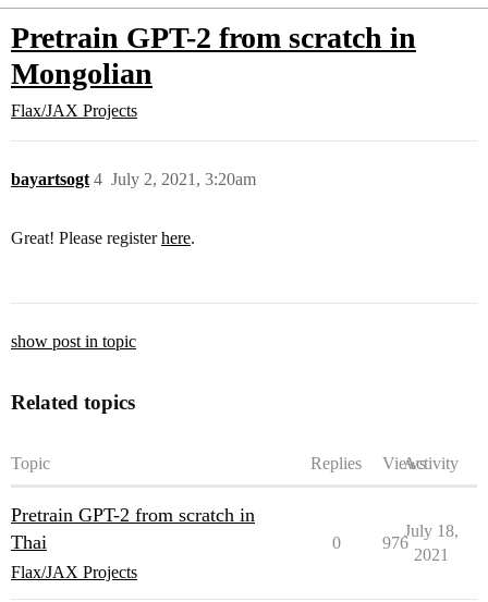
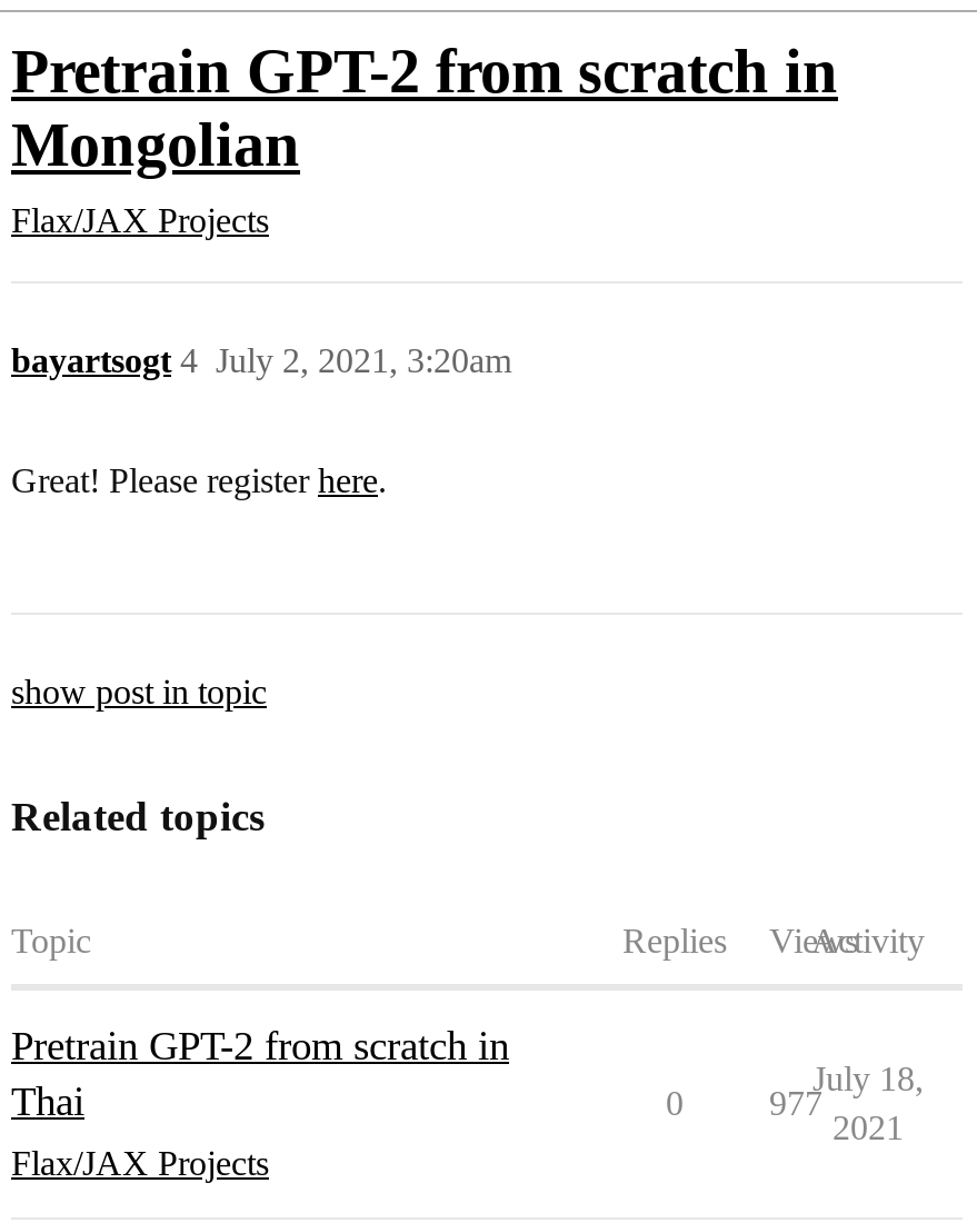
- 976
+ 977
